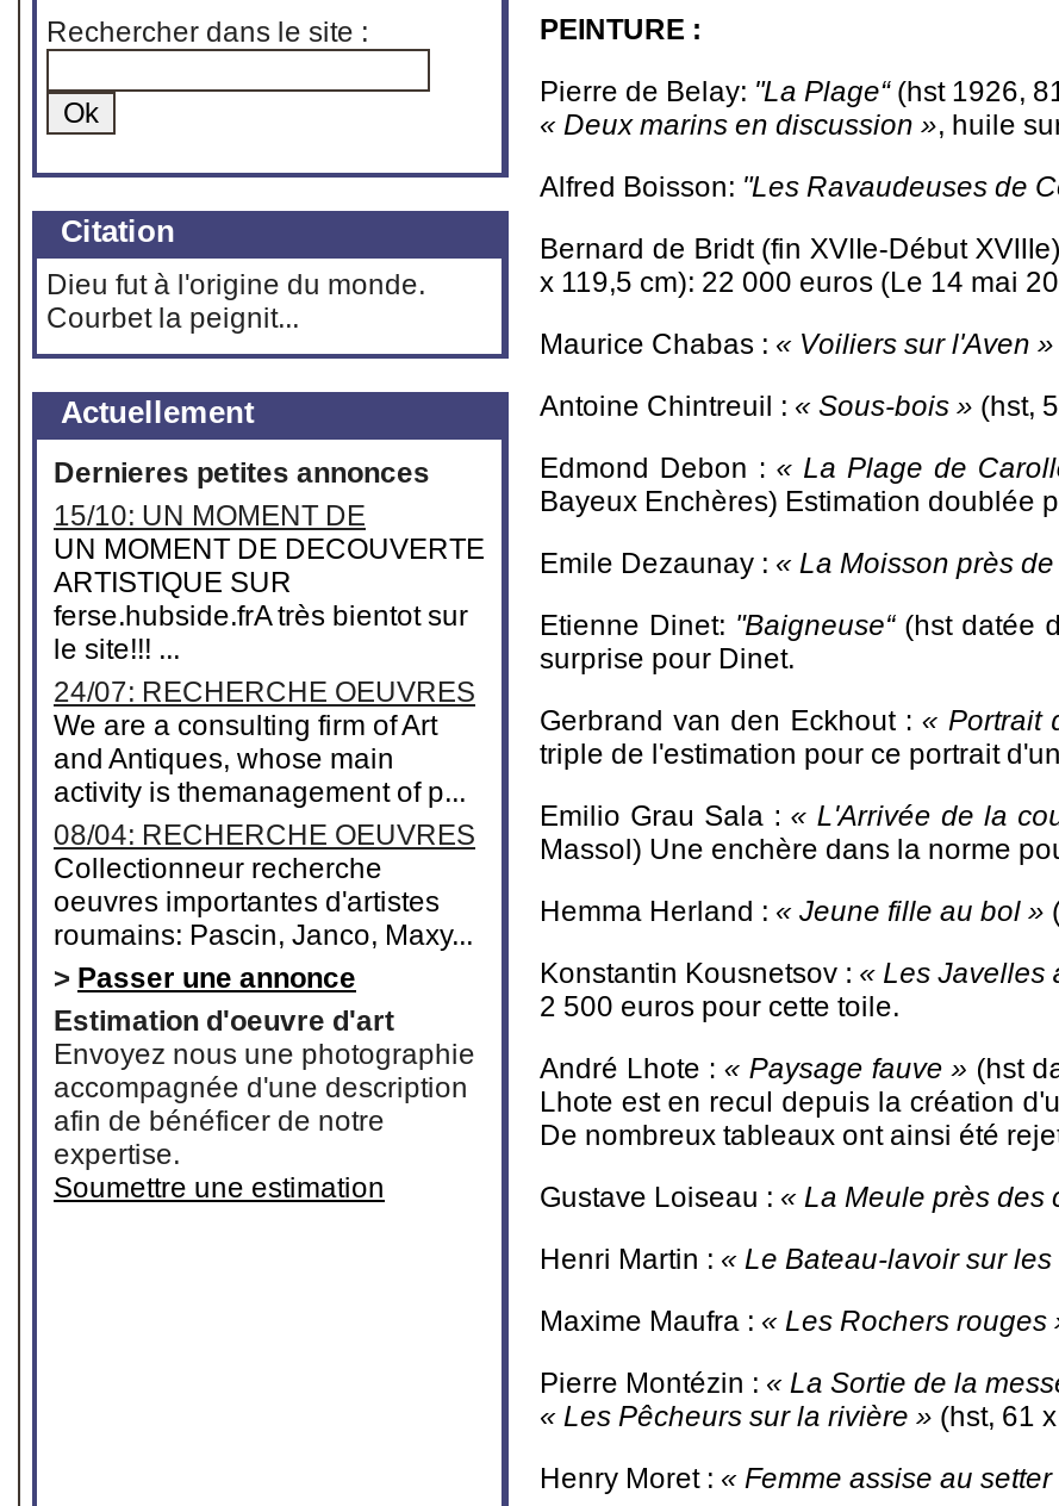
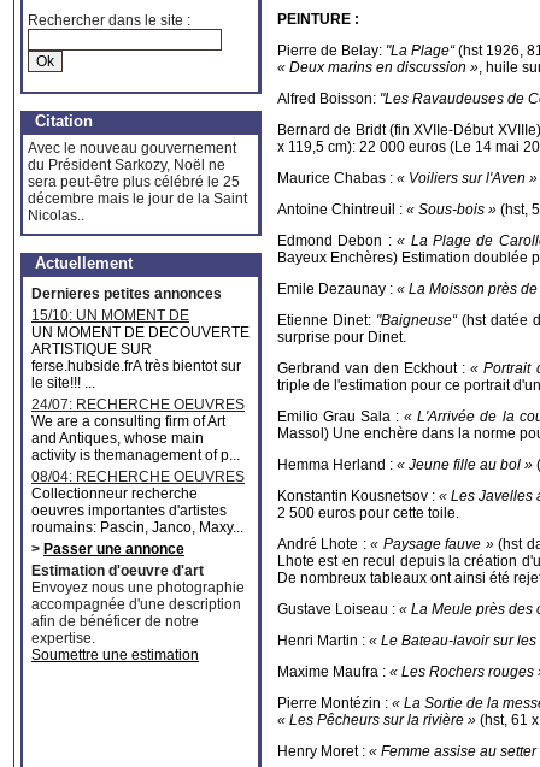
- Dieu fut à l'origine du monde.
- Courbet la peignit...
+ Avec le nouveau gouvernement
+ du Président Sarkozy, Noël ne
+ sera peut-être plus célébré le 25
+ décembre mais le jour de la Saint
+ Nicolas..

moved down: Actuellement | Dernieres petites annonces | 15/10: UN MOMENT DE | ... | expertise. | Soumettre une estimation
